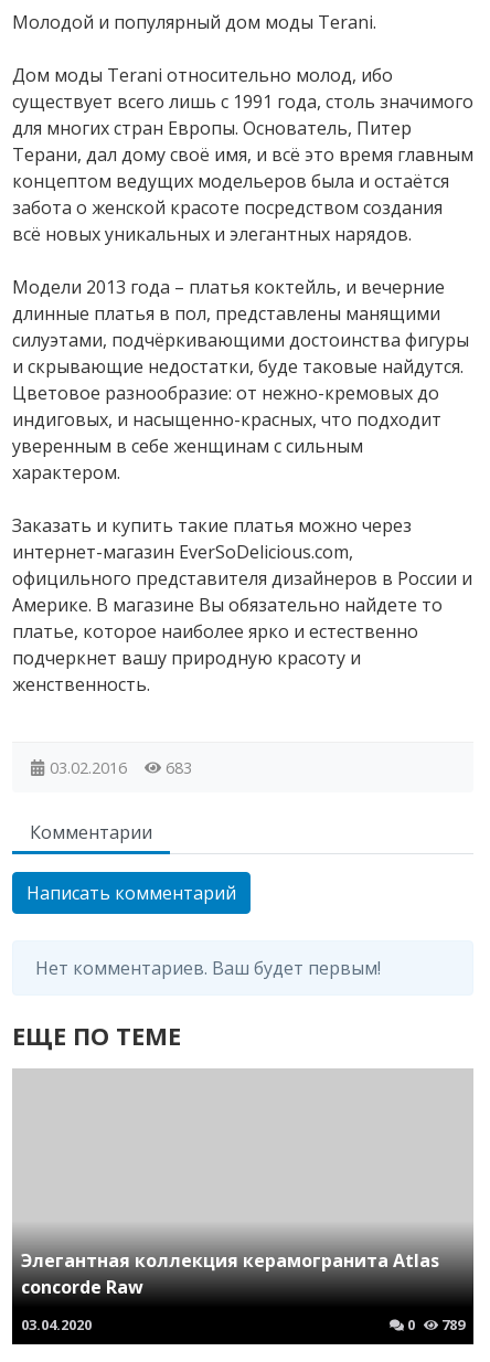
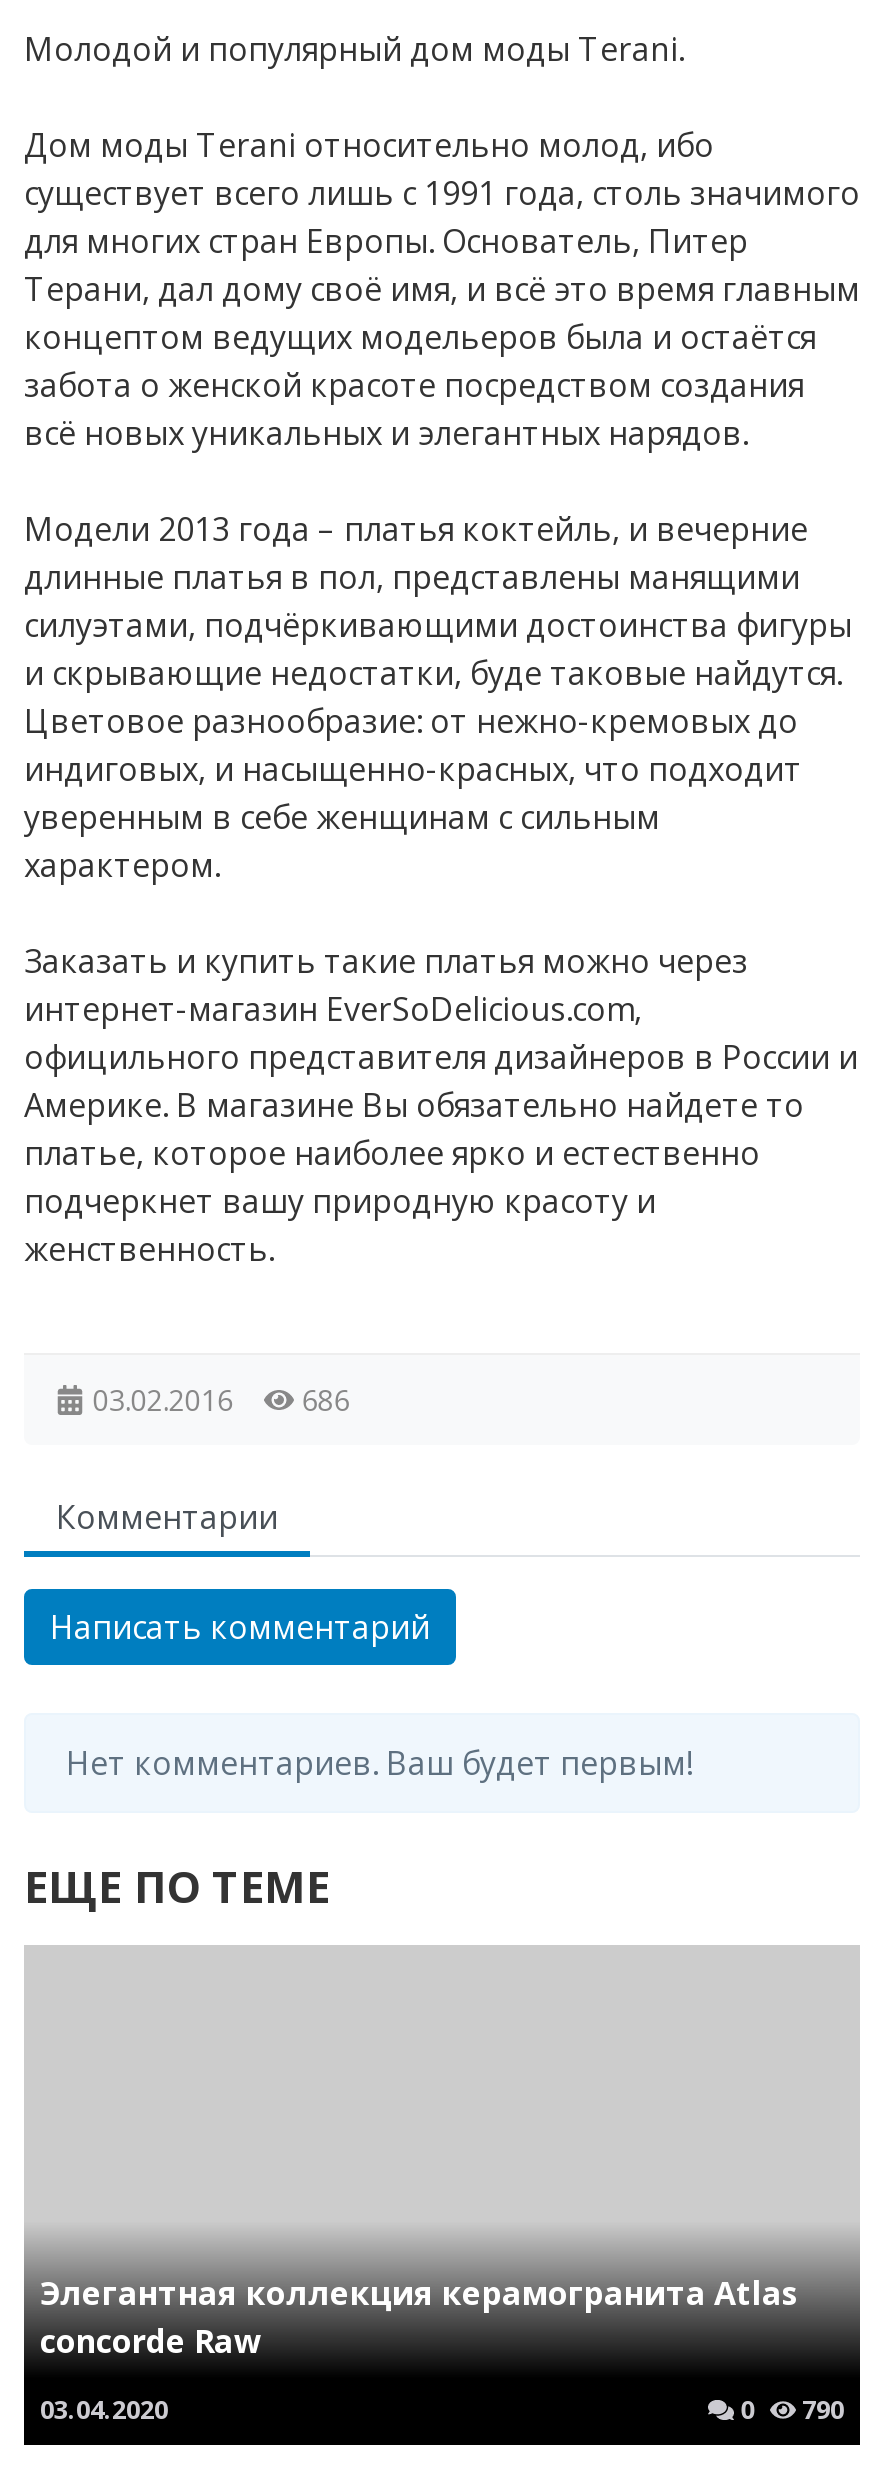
- 03.02.2016 683
+ 03.02.2016 686

- 0 789
+ 0 790
